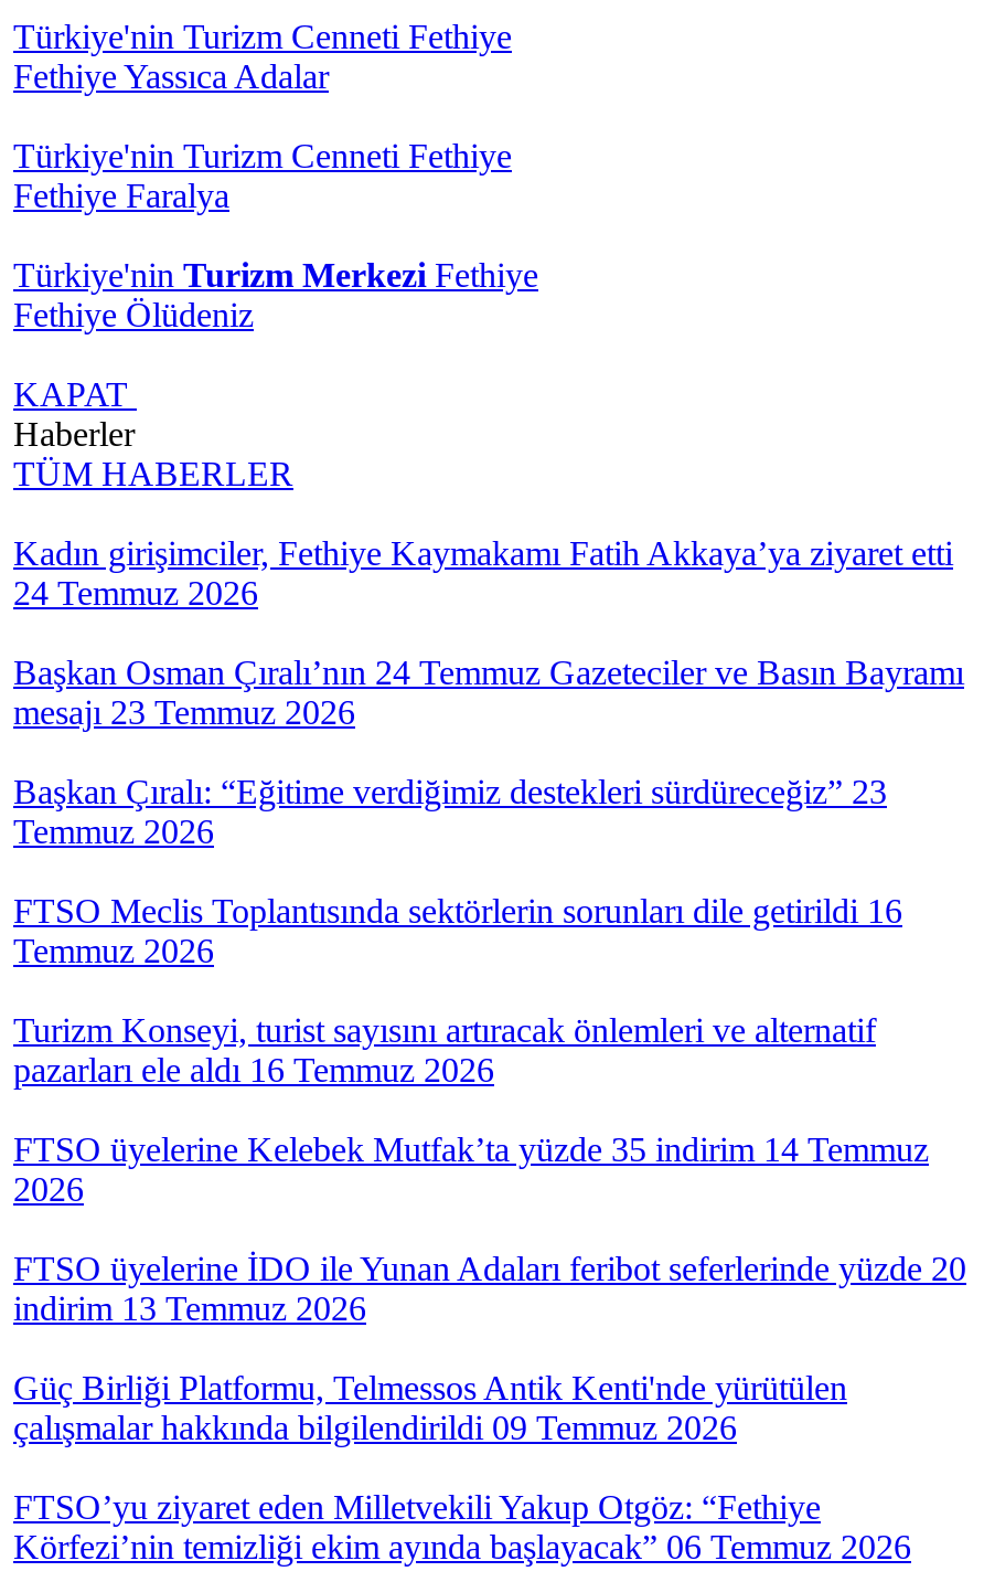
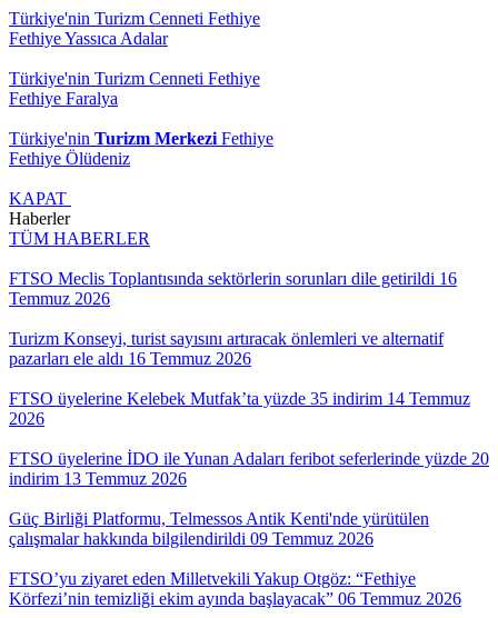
- Kadın girişimciler, Fethiye Kaymakamı Fatih Akkaya’ya ziyaret etti
- 24 Temmuz 2026
- Başkan Osman Çıralı’nın 24 Temmuz Gazeteciler ve Basın Bayramı
- mesajı 23 Temmuz 2026
- Başkan Çıralı: “Eğitime verdiğimiz destekleri sürdüreceğiz” 23
- Temmuz 2026
